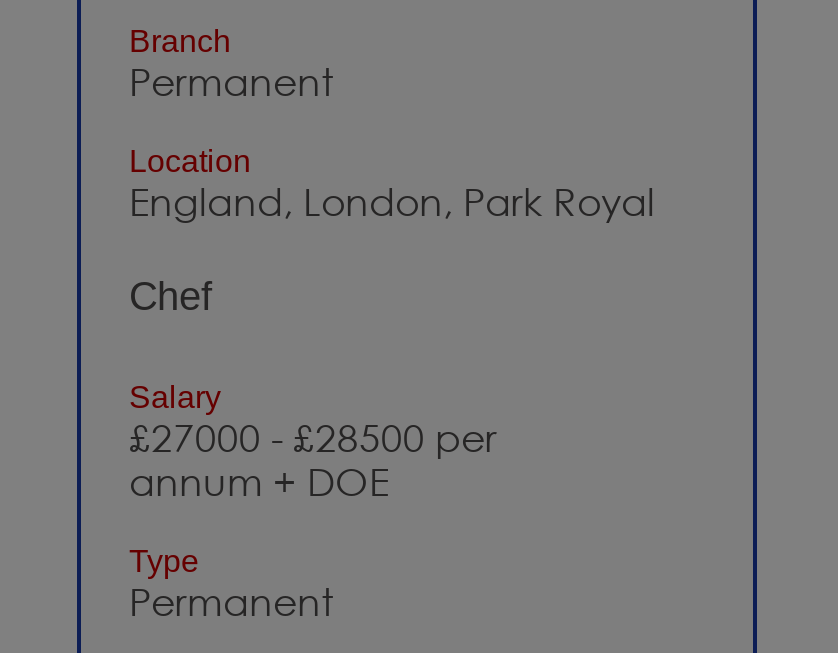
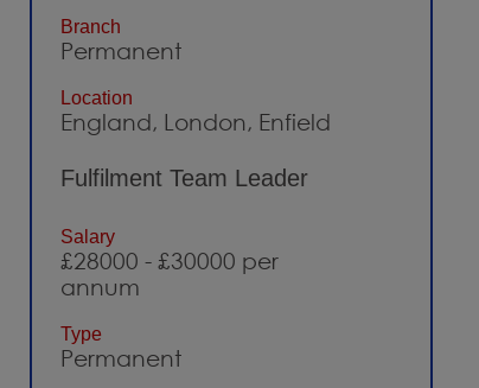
- England, London, Park Royal
+ England, London, Enfield

- Chef
+ Fulfilment Team Leader

- £27000 - £28500 per
- annum + DOE
+ £28000 - £30000 per
+ annum
